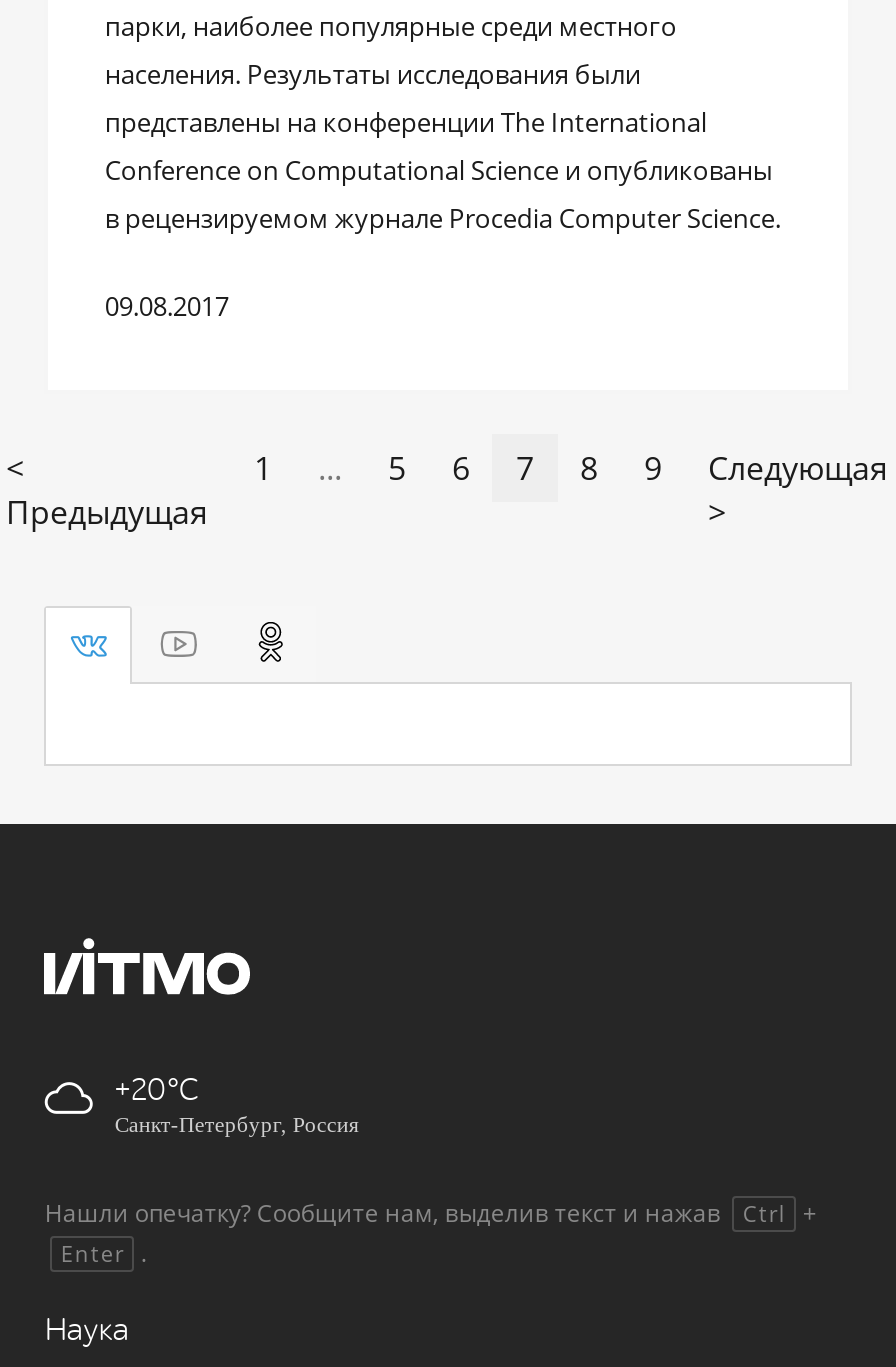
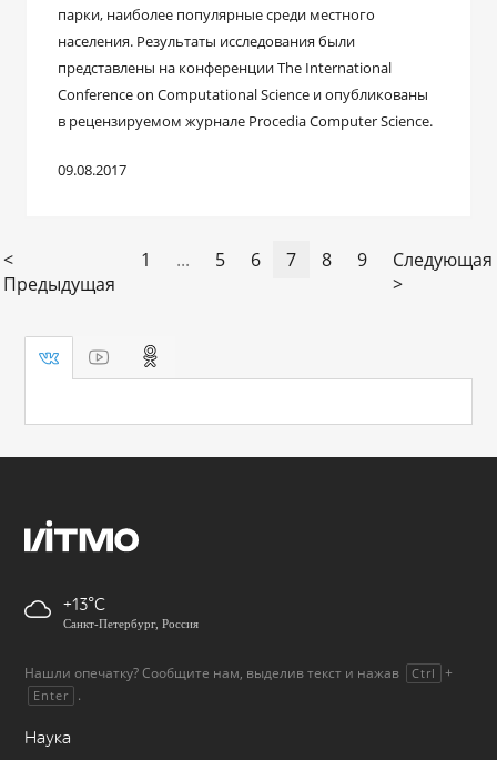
- +20
+ +13
